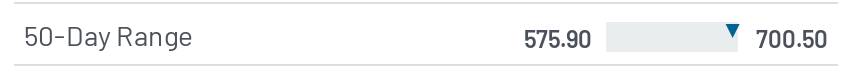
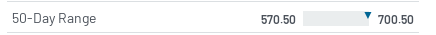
- 575.90
+ 570.50
